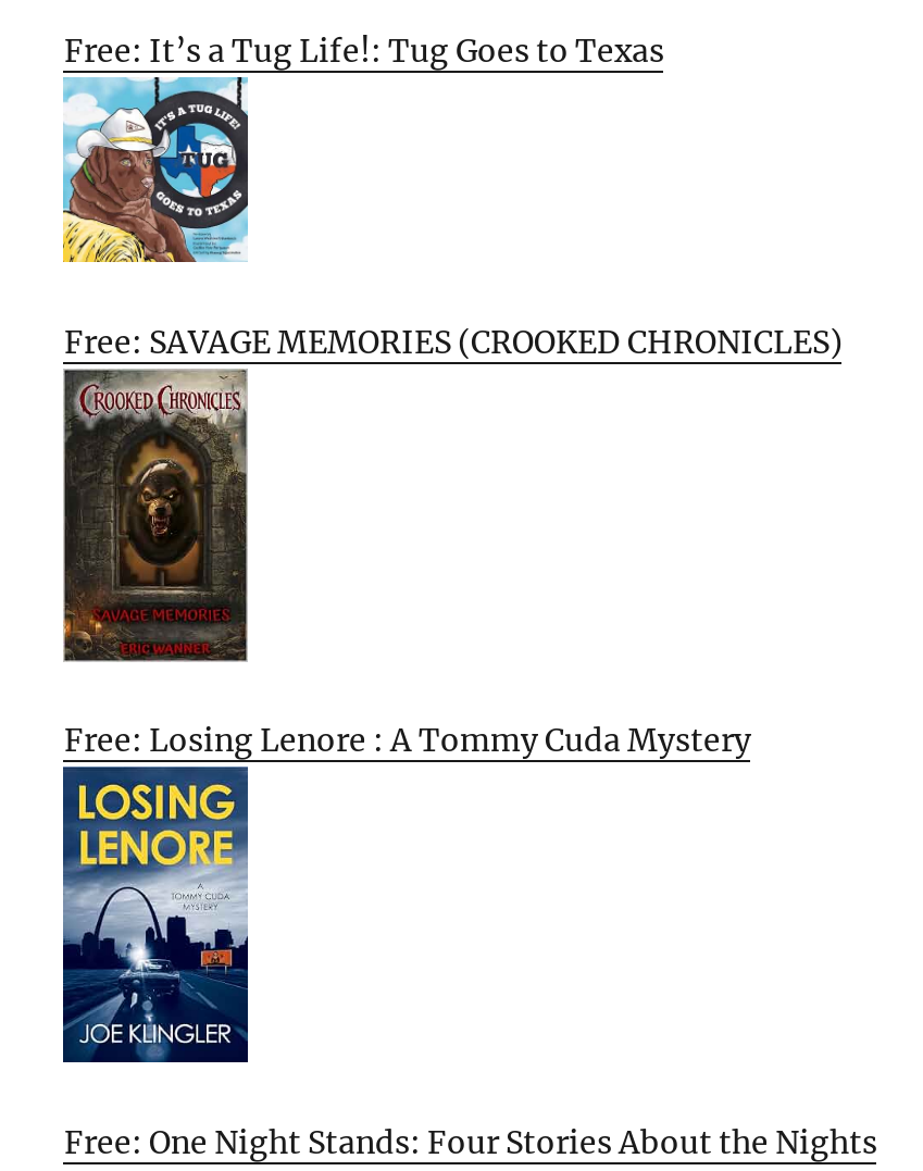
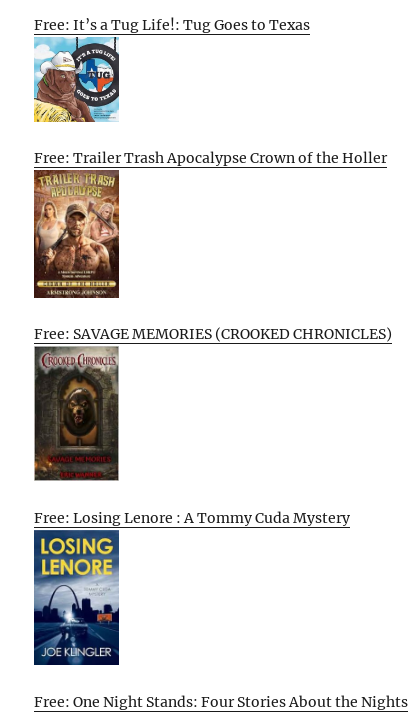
+ [image]

+ Free: Trailer Trash Apocalypse Crown of the Holler
